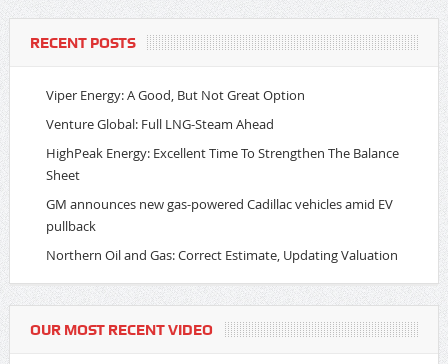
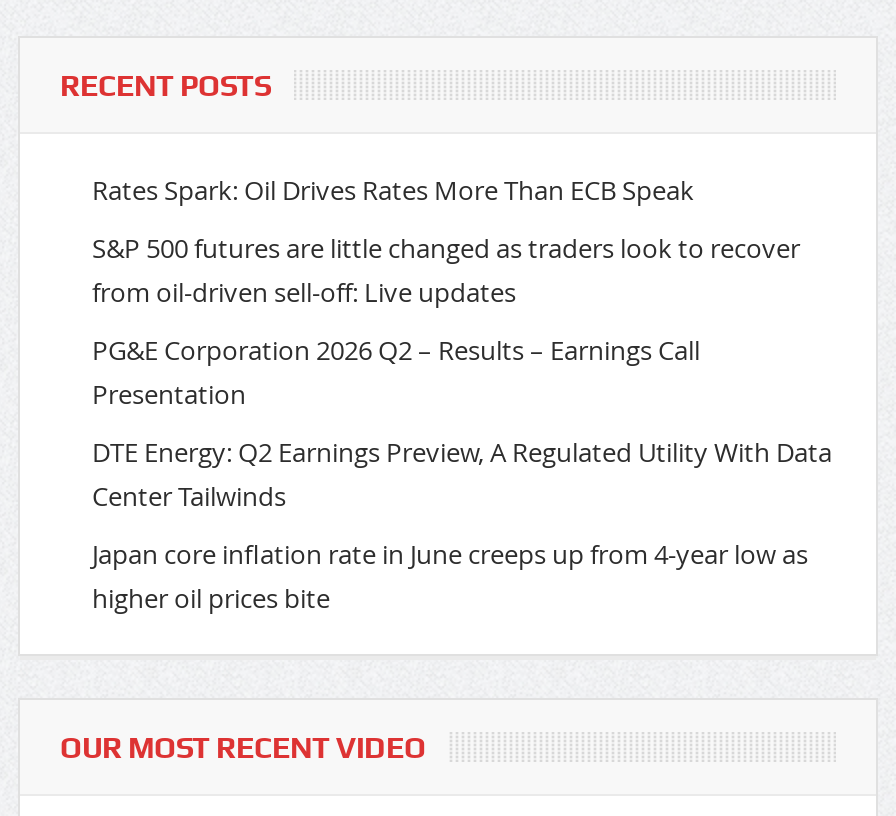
- Viper Energy: A Good, But Not Great Option
+ Rates Spark: Oil Drives Rates More Than ECB Speak

- Venture Global: Full LNG-Steam Ahead
+ S&P 500 futures are little changed as traders look to recover
+ from oil-driven sell-off: Live updates

- HighPeak Energy: Excellent Time To Strengthen The Balance
- Sheet
+ PG&E Corporation 2026 Q2 – Results – Earnings Call
+ Presentation

- GM announces new gas-powered Cadillac vehicles amid EV
- pullback
+ DTE Energy: Q2 Earnings Preview, A Regulated Utility With Data
+ Center Tailwinds

- Northern Oil and Gas: Correct Estimate, Updating Valuation
+ Japan core inflation rate in June creeps up from 4-year low as
+ higher oil prices bite
